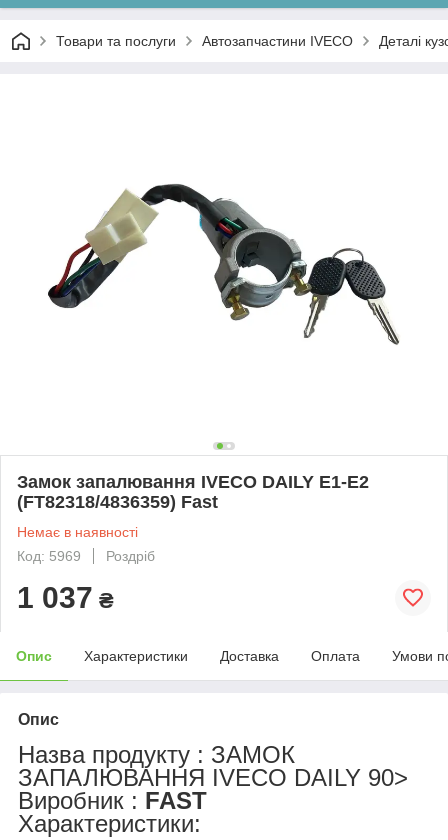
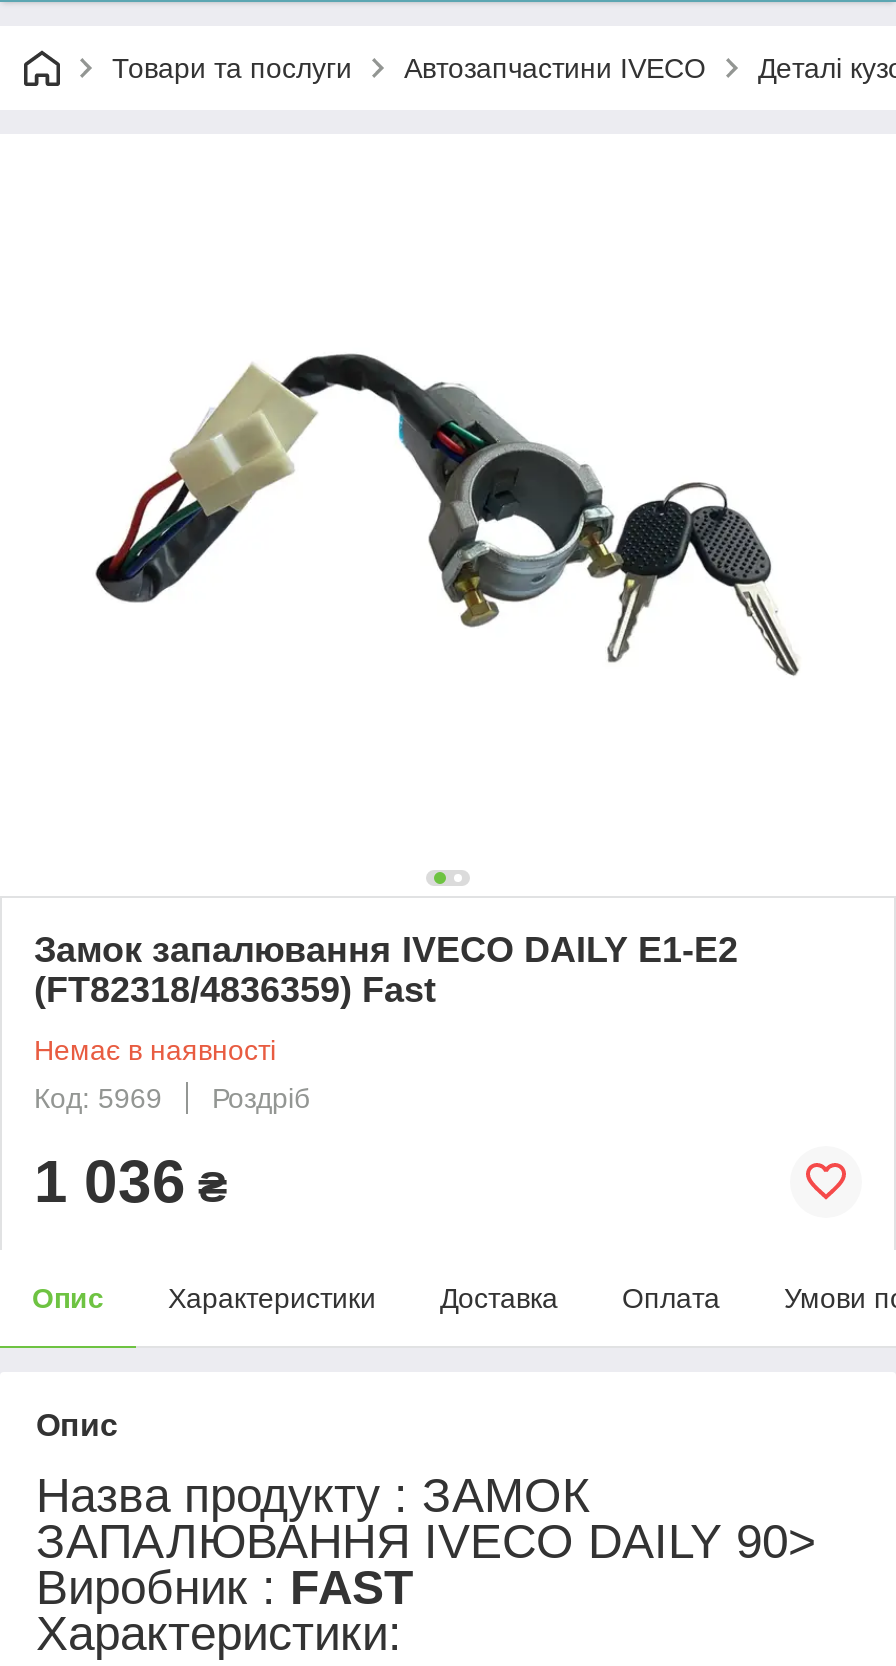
- 1 037 ₴
+ 1 036 ₴
